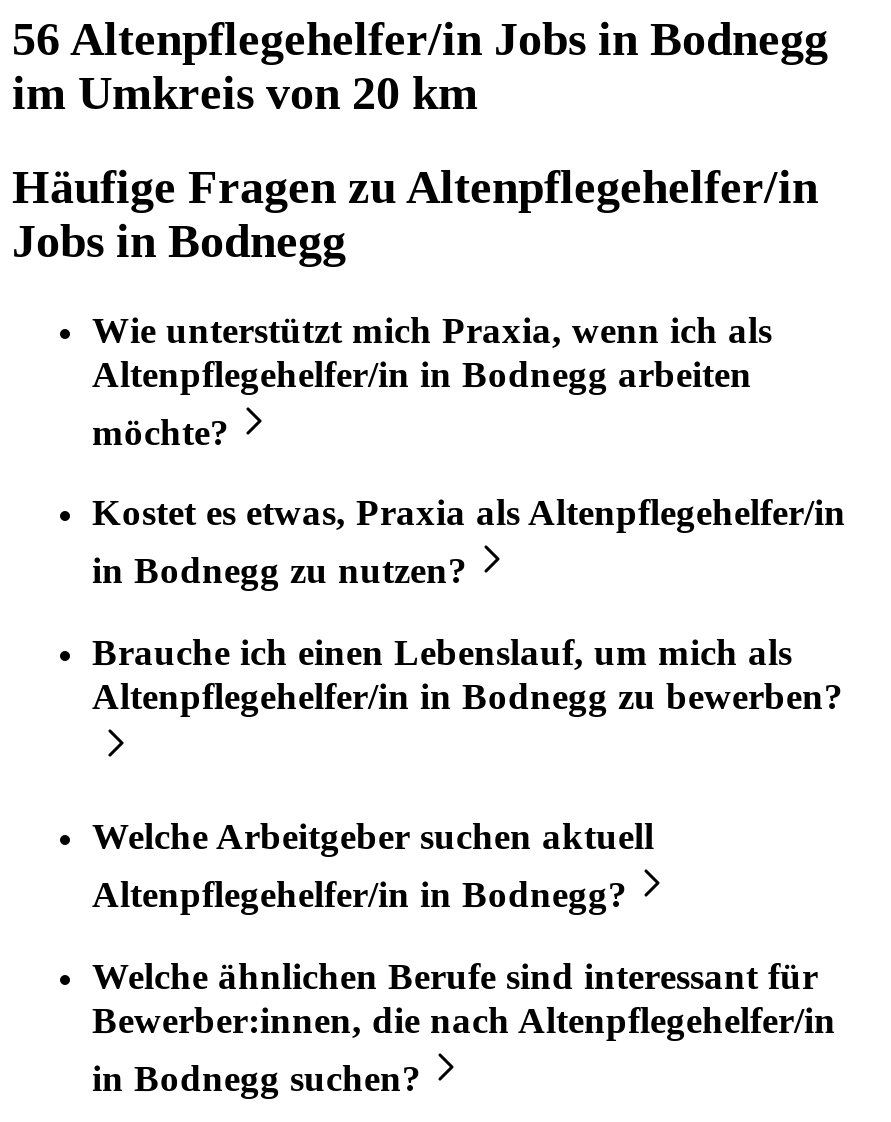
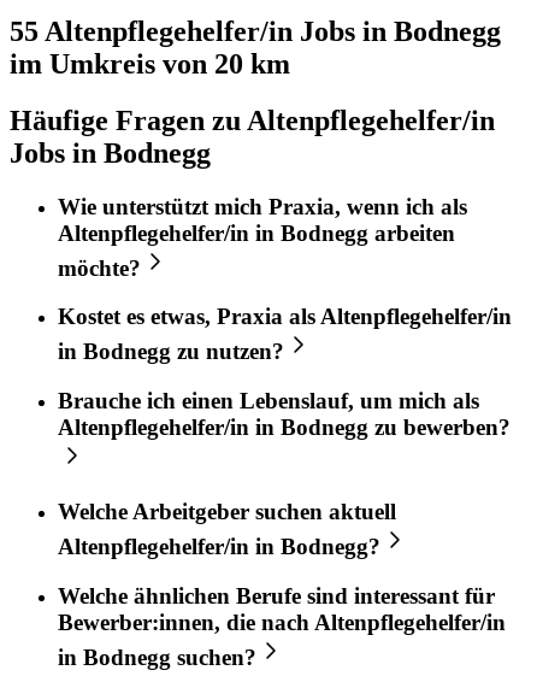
- 56 Altenpflegehelfer/in Jobs in Bodnegg
+ 55 Altenpflegehelfer/in Jobs in Bodnegg
